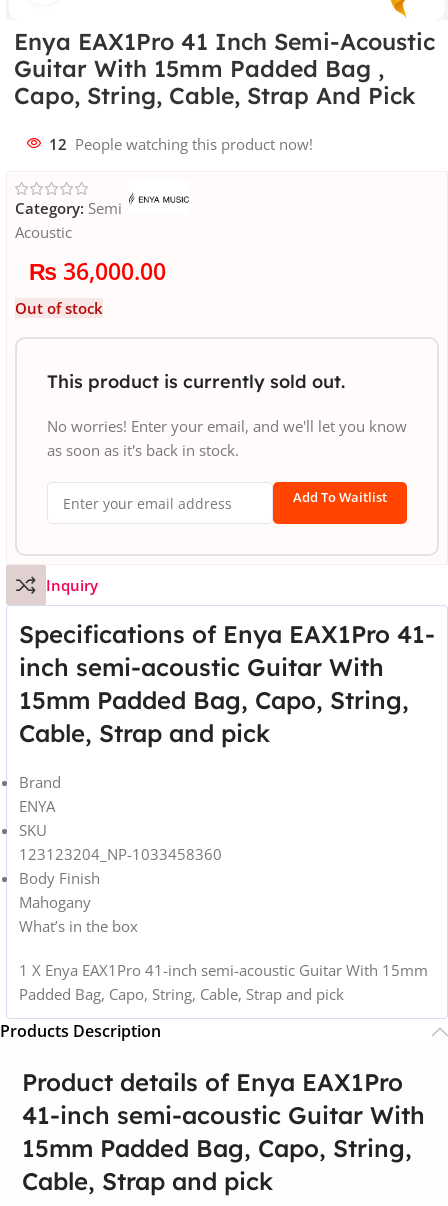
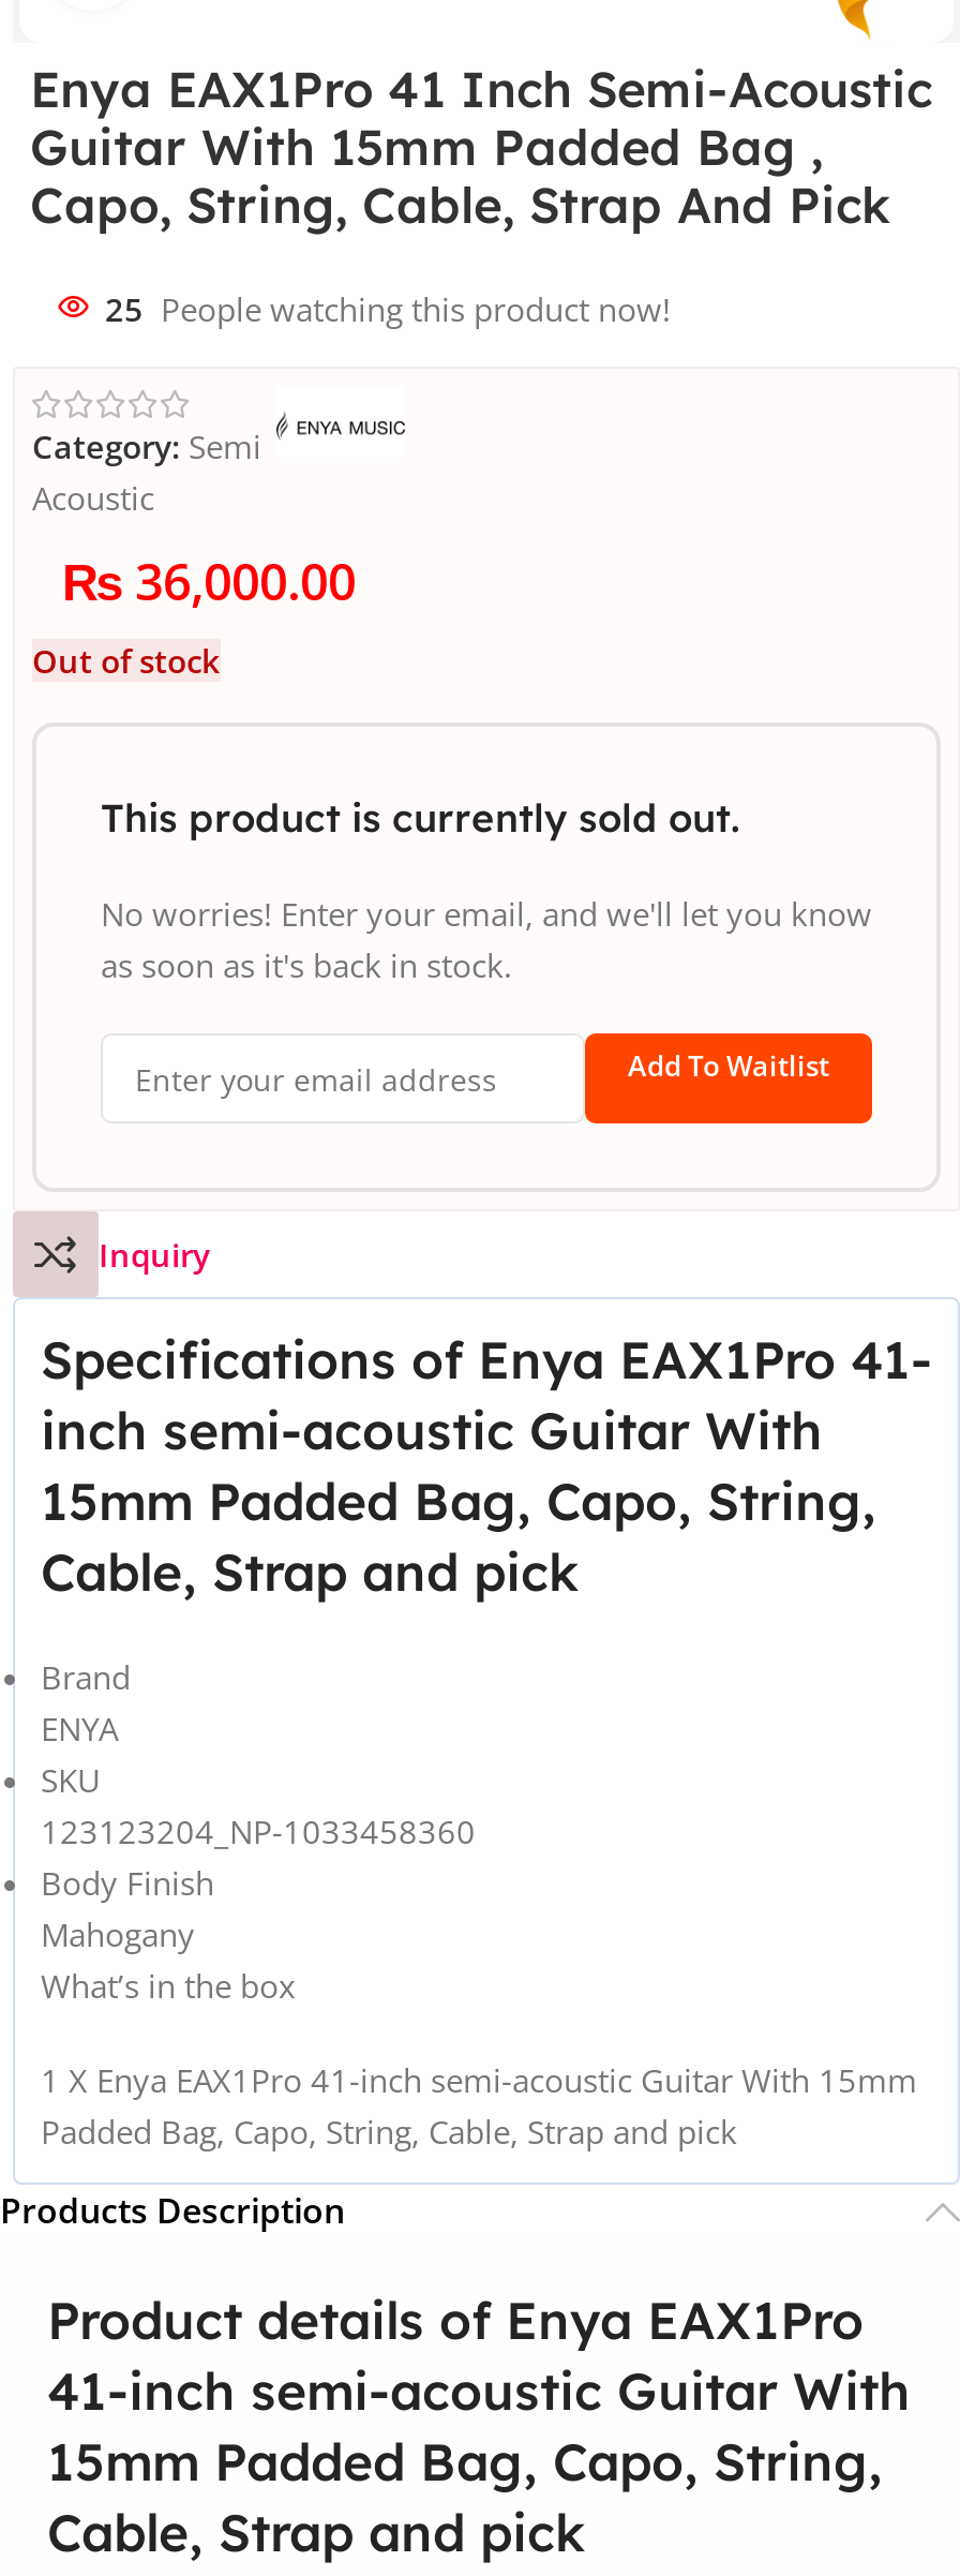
- 12 People watching this product now!
+ 25 People watching this product now!
